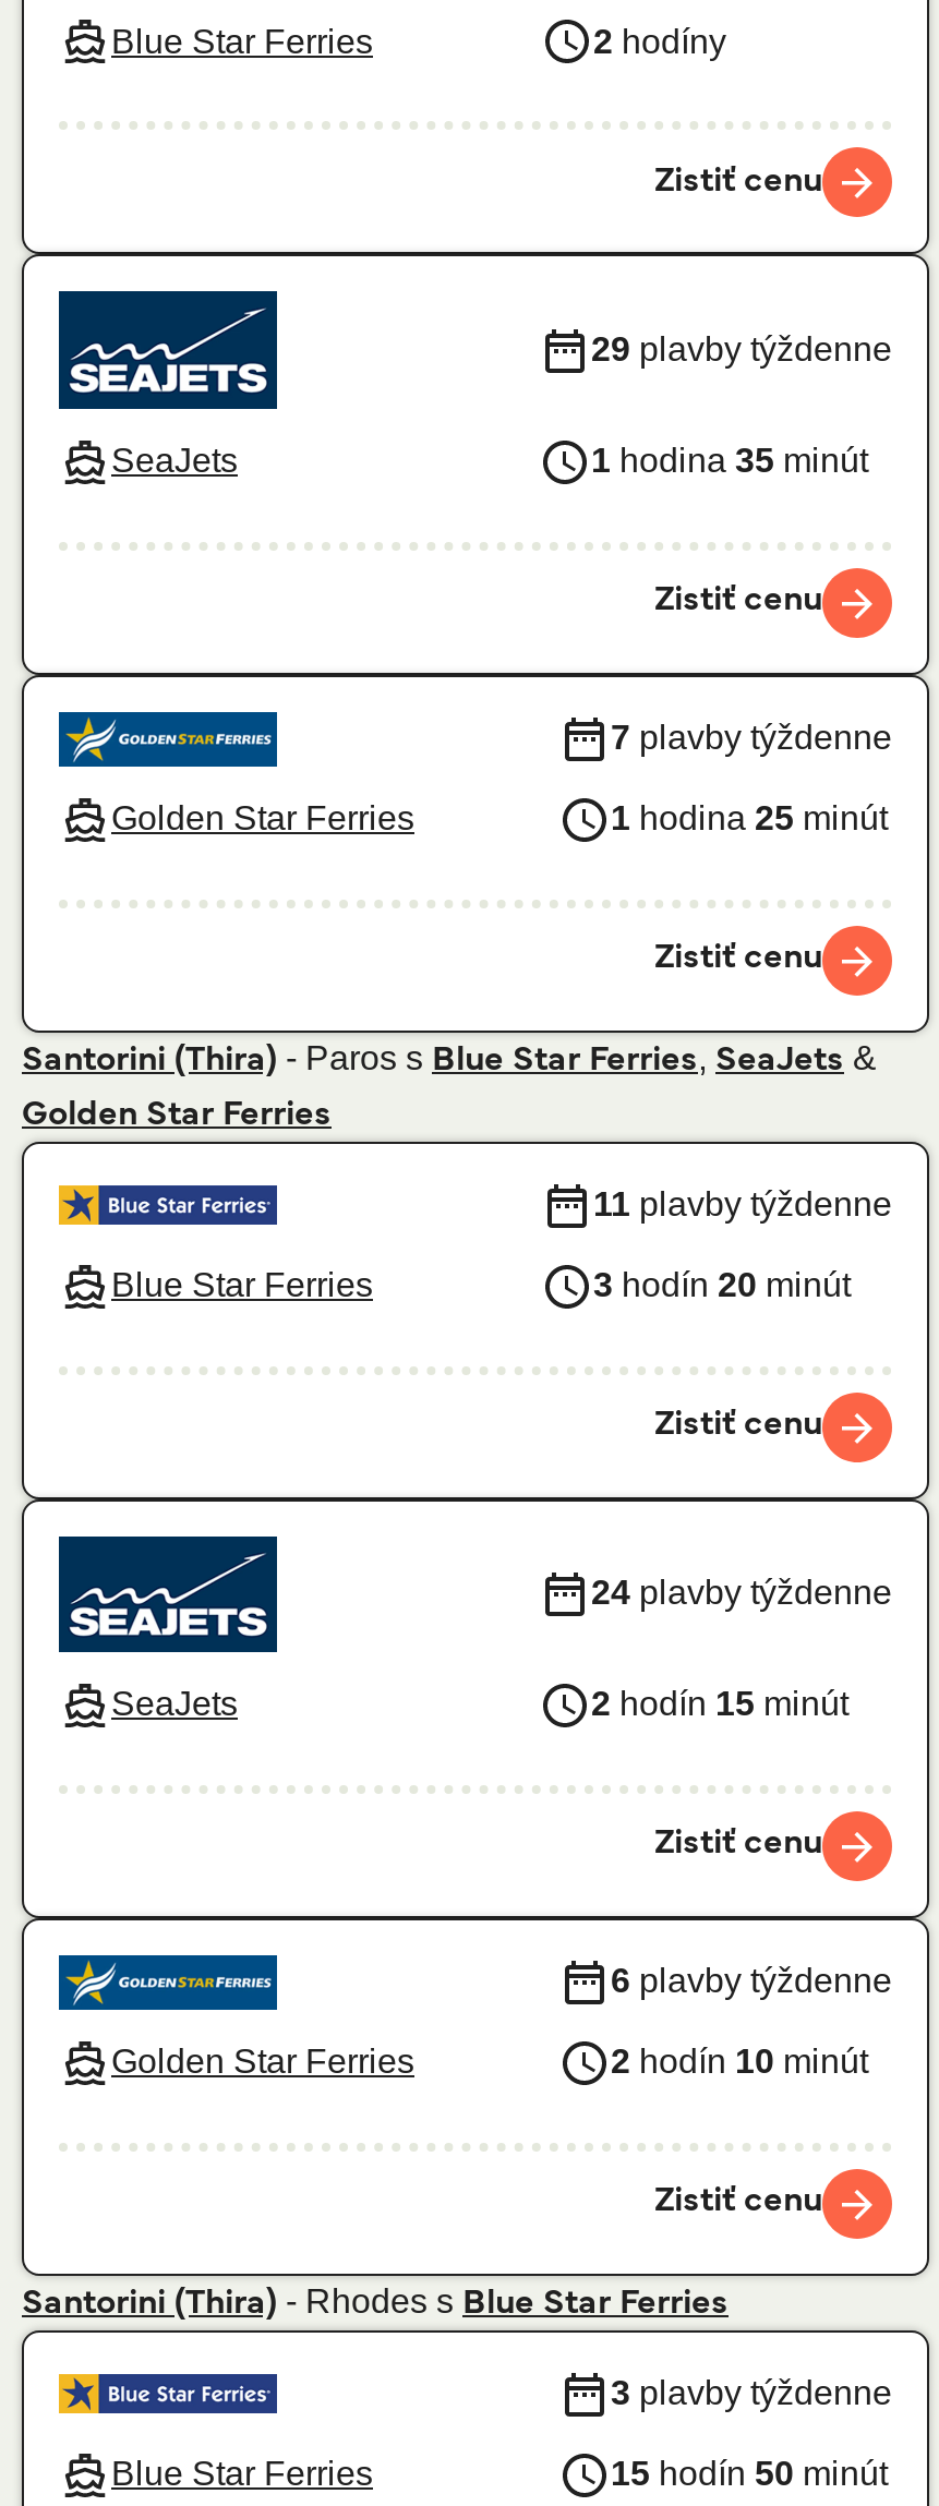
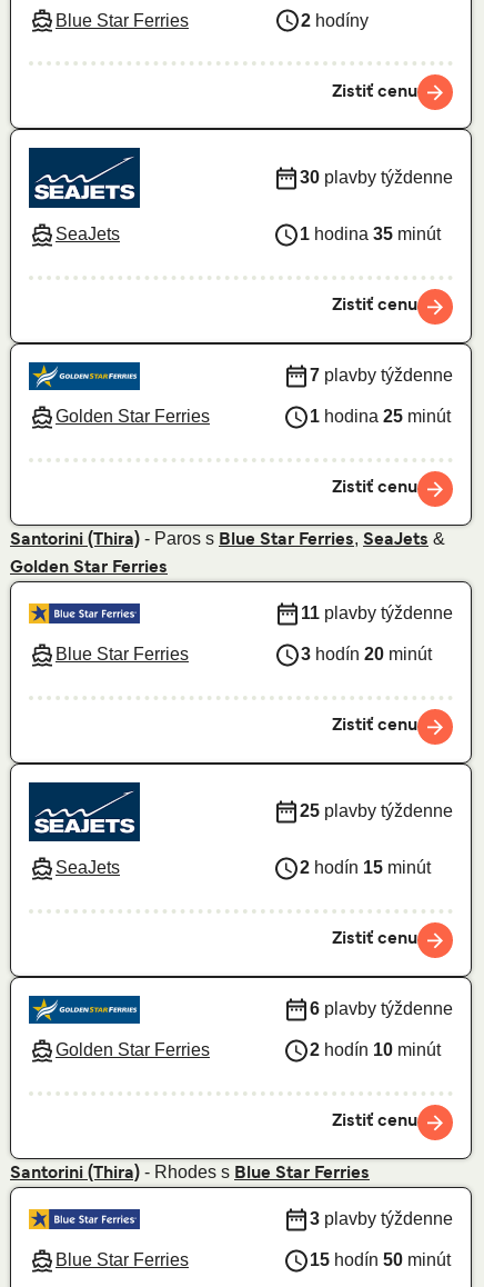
- 29 plavby týždenne
+ 30 plavby týždenne

- 24 plavby týždenne
+ 25 plavby týždenne
